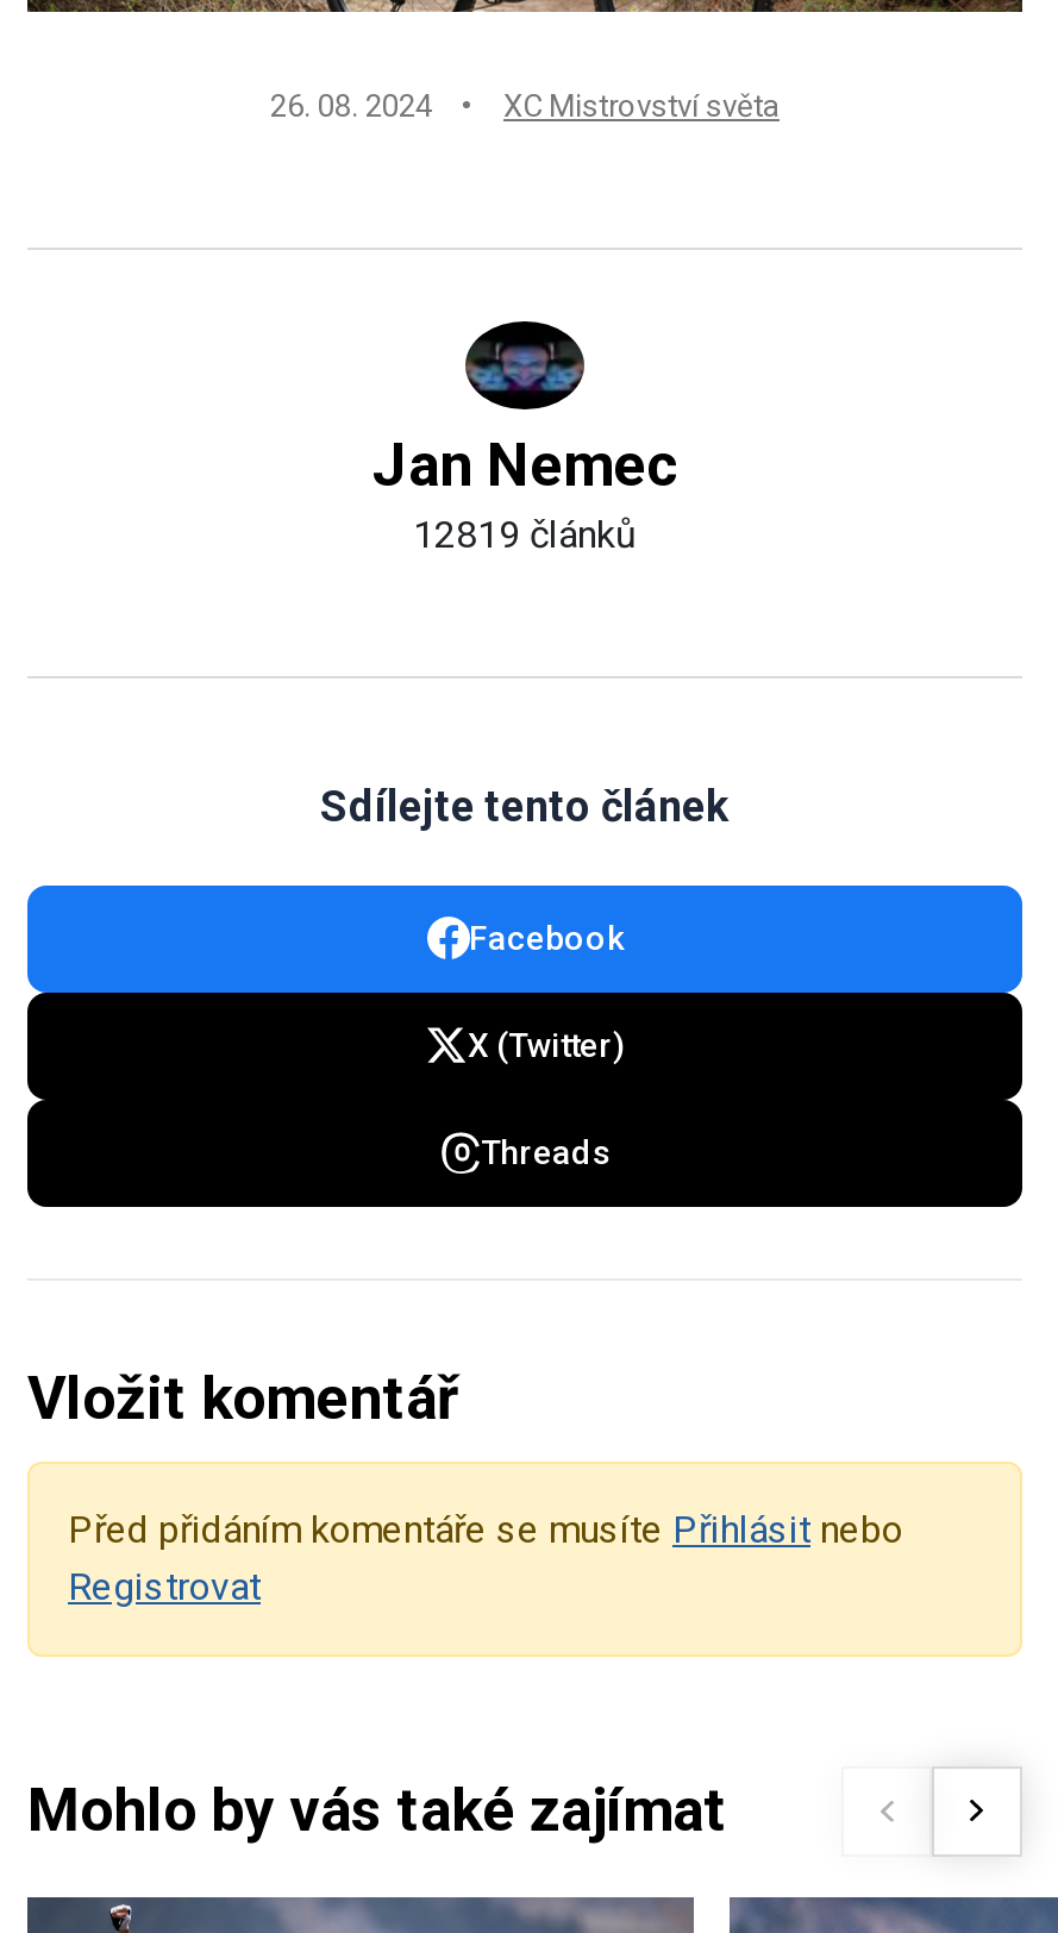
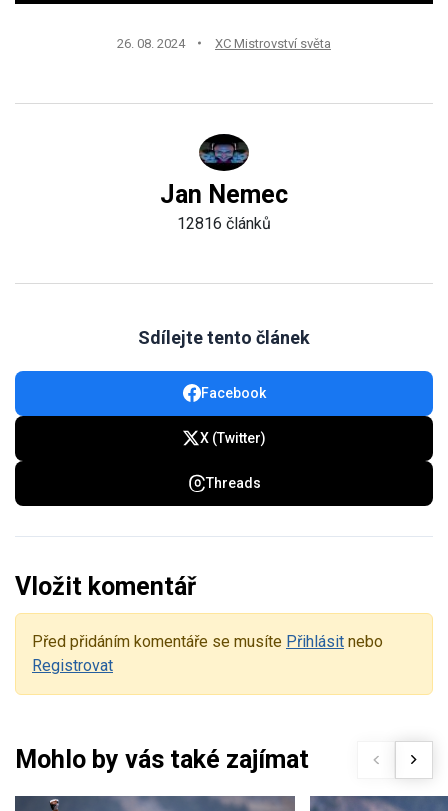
- 12819 článků
+ 12816 článků
